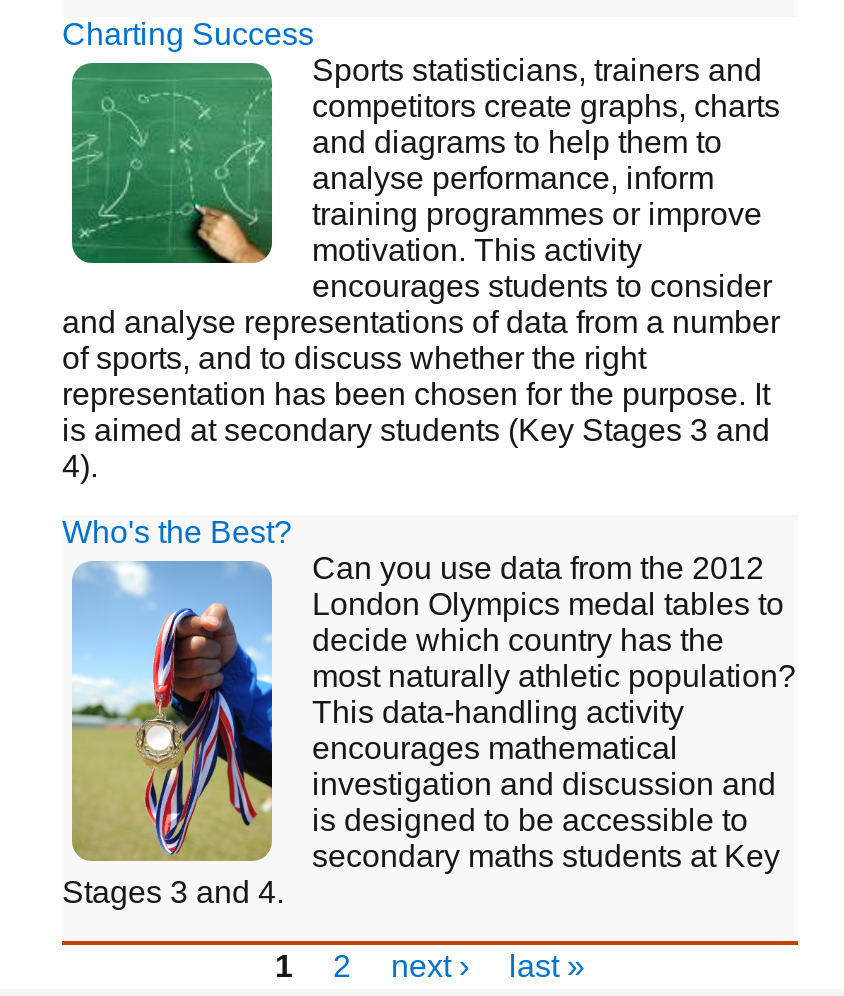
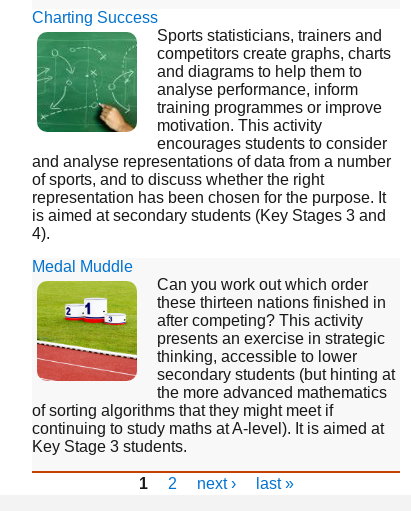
- [image]
- Who's the Best?
- Can you use data from the 2012
- London Olympics medal tables to
- decide which country has the
- most naturally athletic population?
- This data-handling activity
- encourages mathematical
- investigation and discussion and
- is designed to be accessible to
- secondary maths students at Key
- Stages 3 and 4.
+ [image]
+ Medal Muddle
+ Can you work out which order
+ these thirteen nations finished in
+ after competing? This activity
+ presents an exercise in strategic
+ thinking, accessible to lower
+ secondary students (but hinting at
+ the more advanced mathematics
+ of sorting algorithms that they might meet if
+ continuing to study maths at A-level). It is aimed at
+ Key Stage 3 students.
